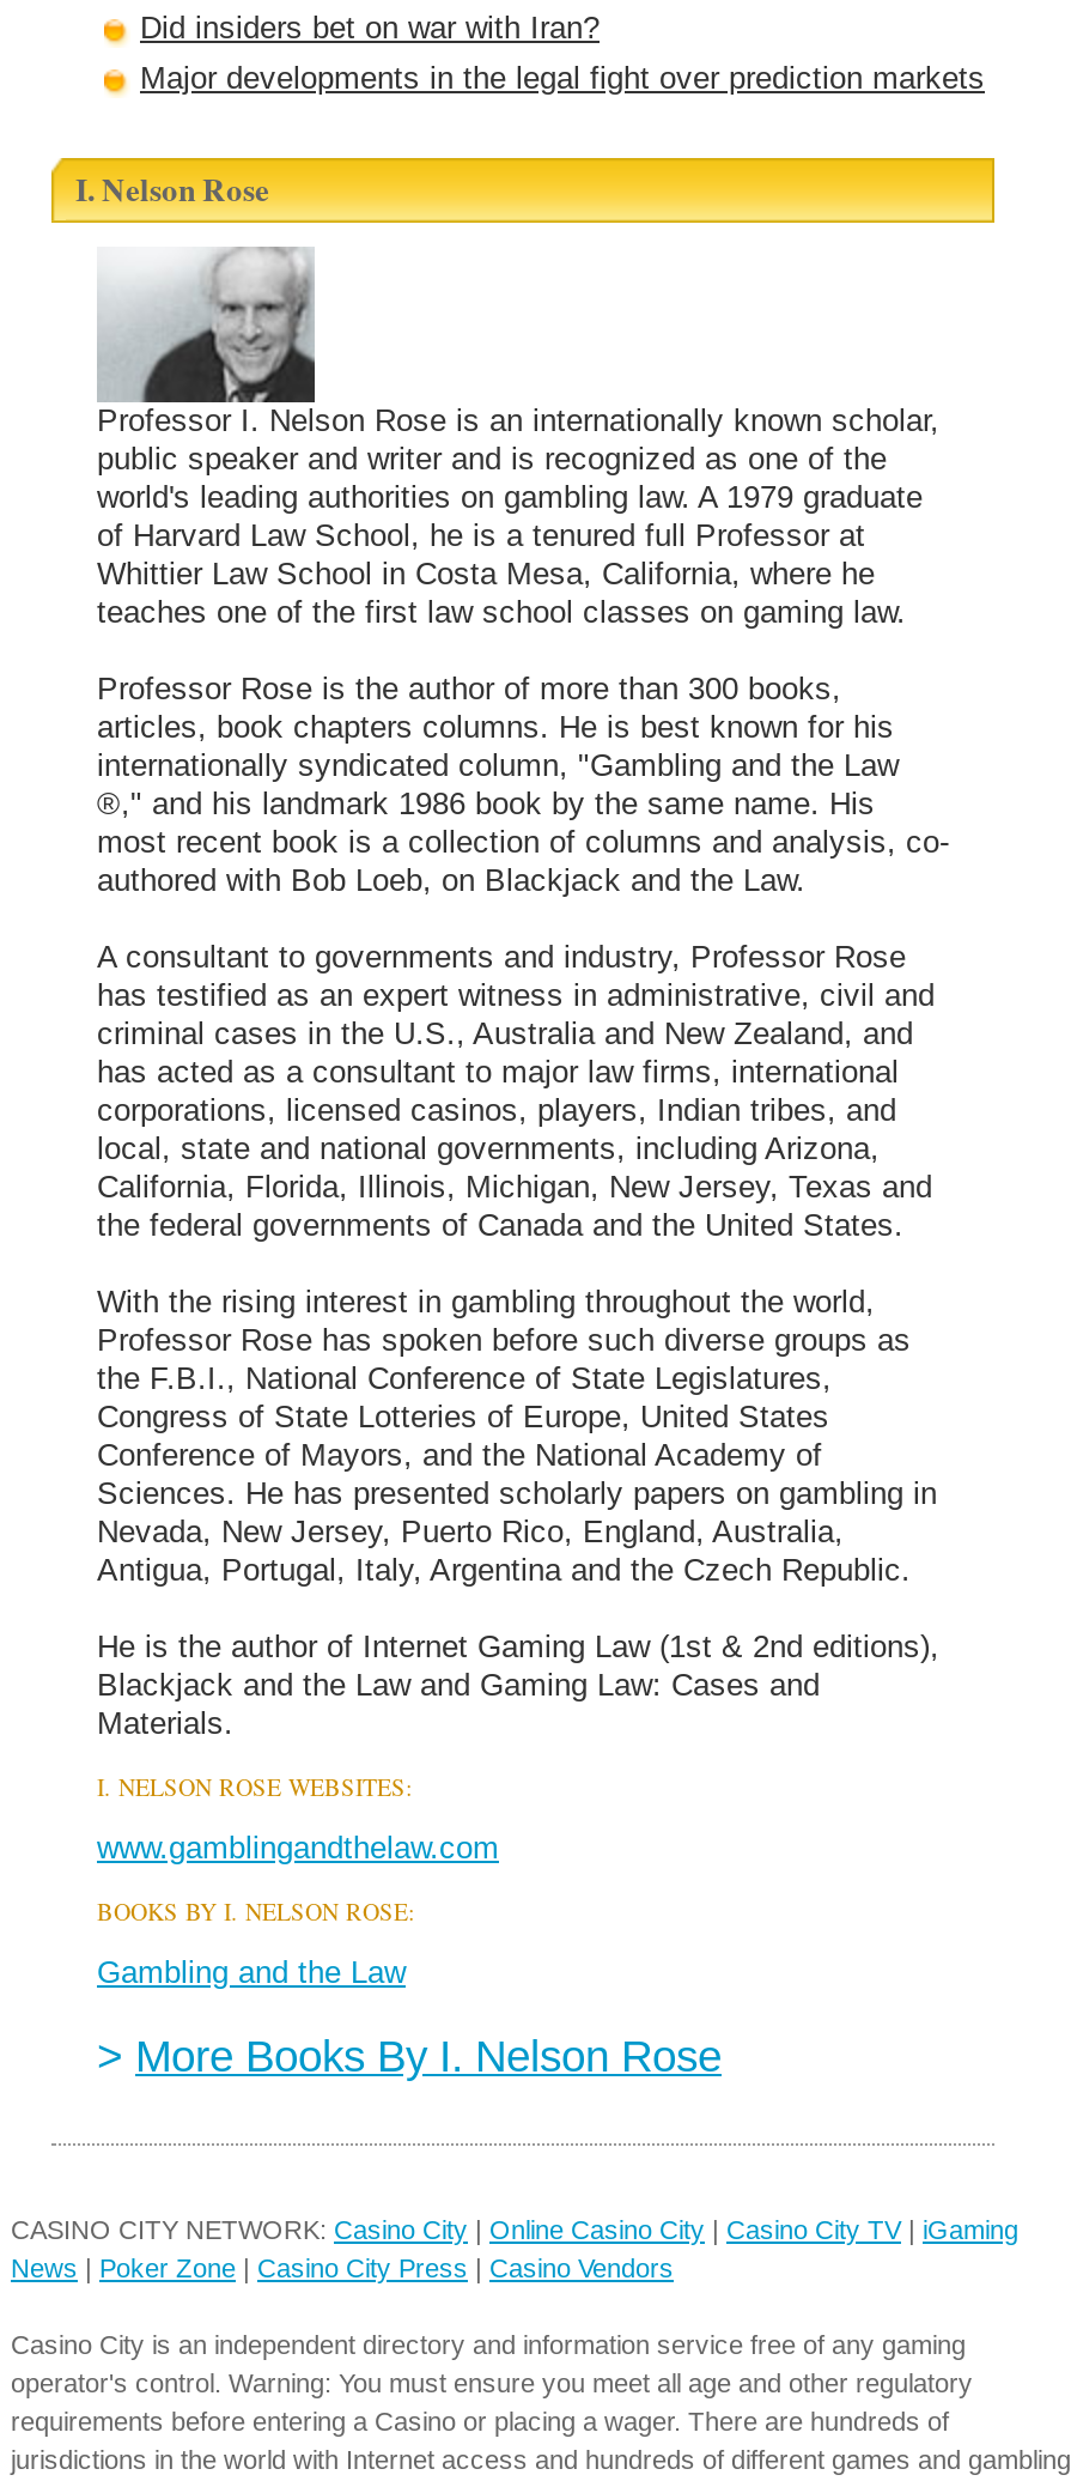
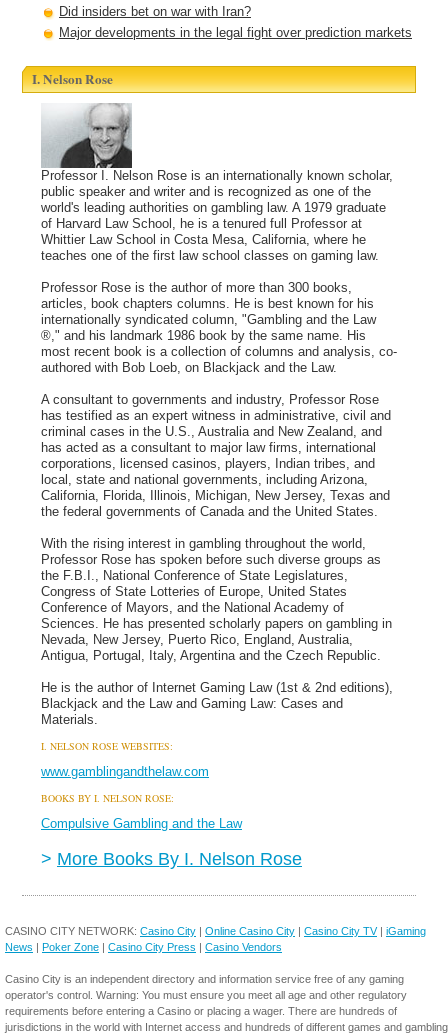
- Gambling and the Law
+ Compulsive Gambling and the Law
